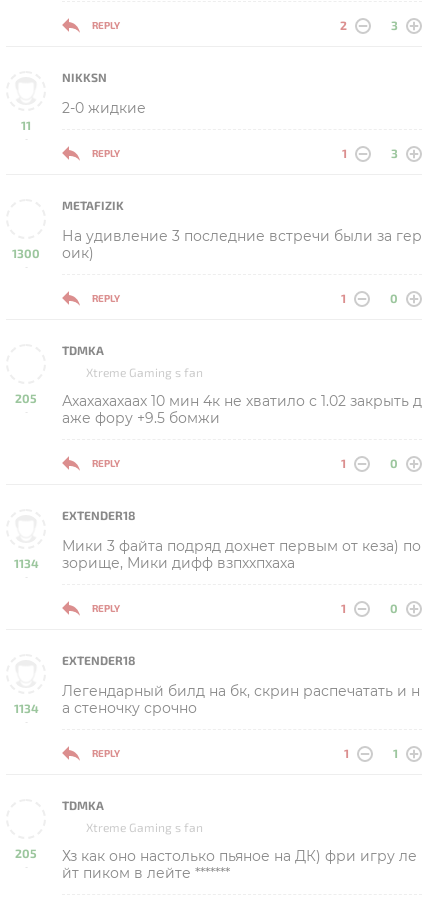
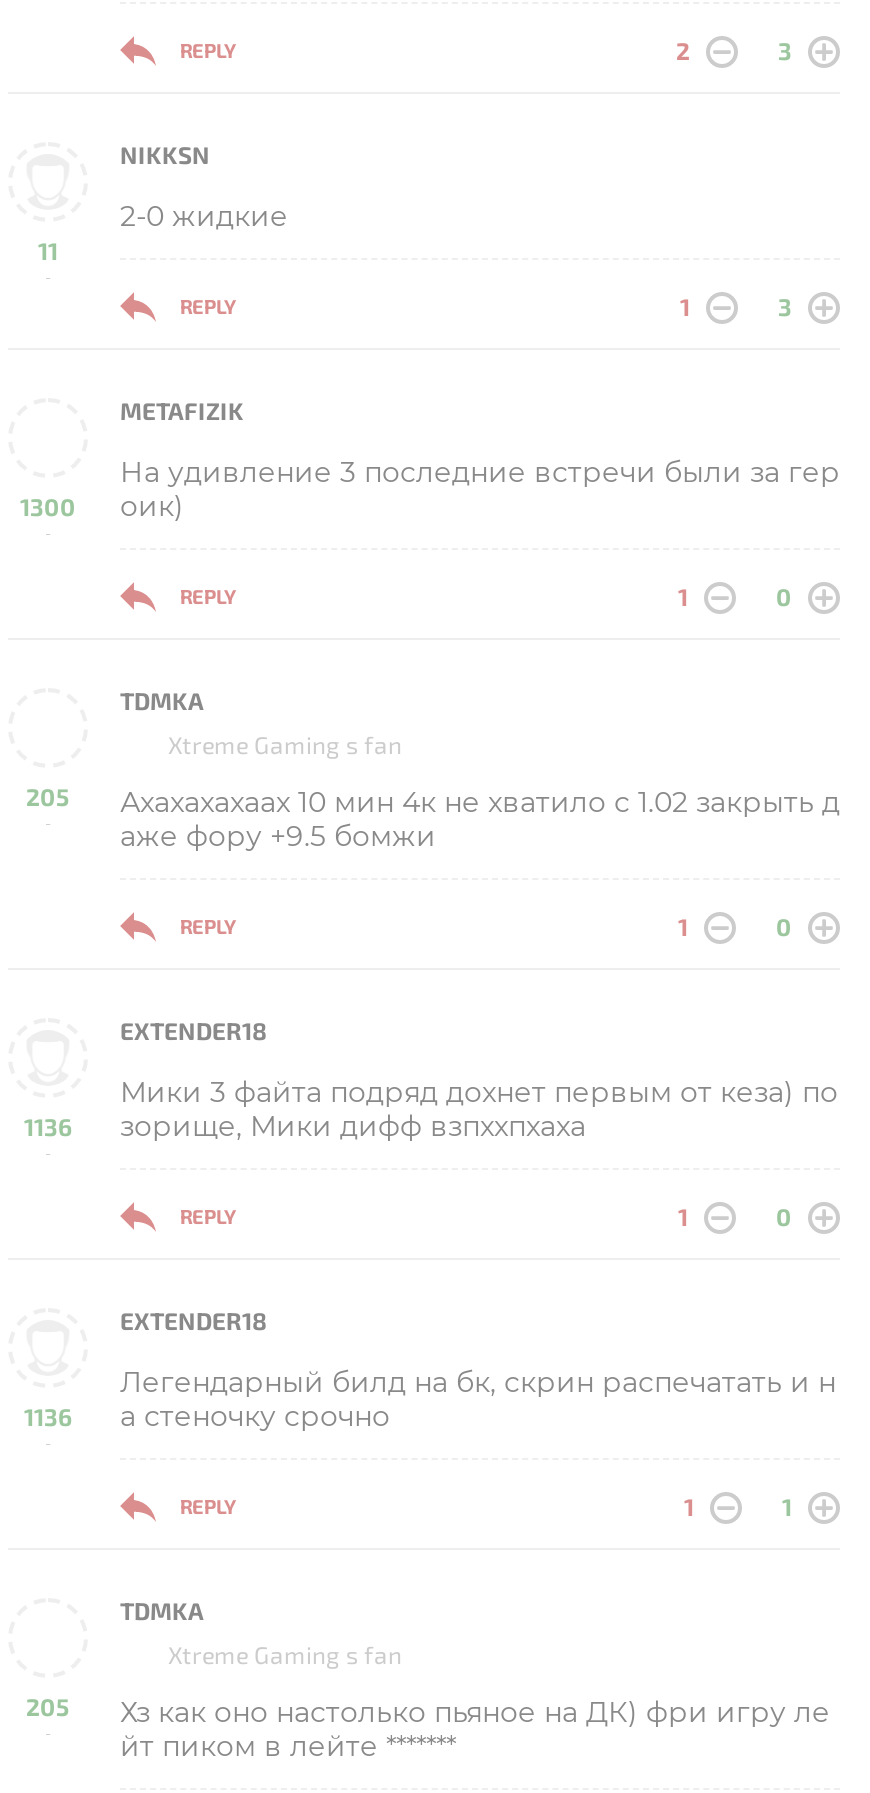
- 1134 зорище, Мики дифф взпххпхаха
+ 1136 зорище, Мики дифф взпххпхаха

- 1134 а стеночку срочно
+ 1136 а стеночку срочно
